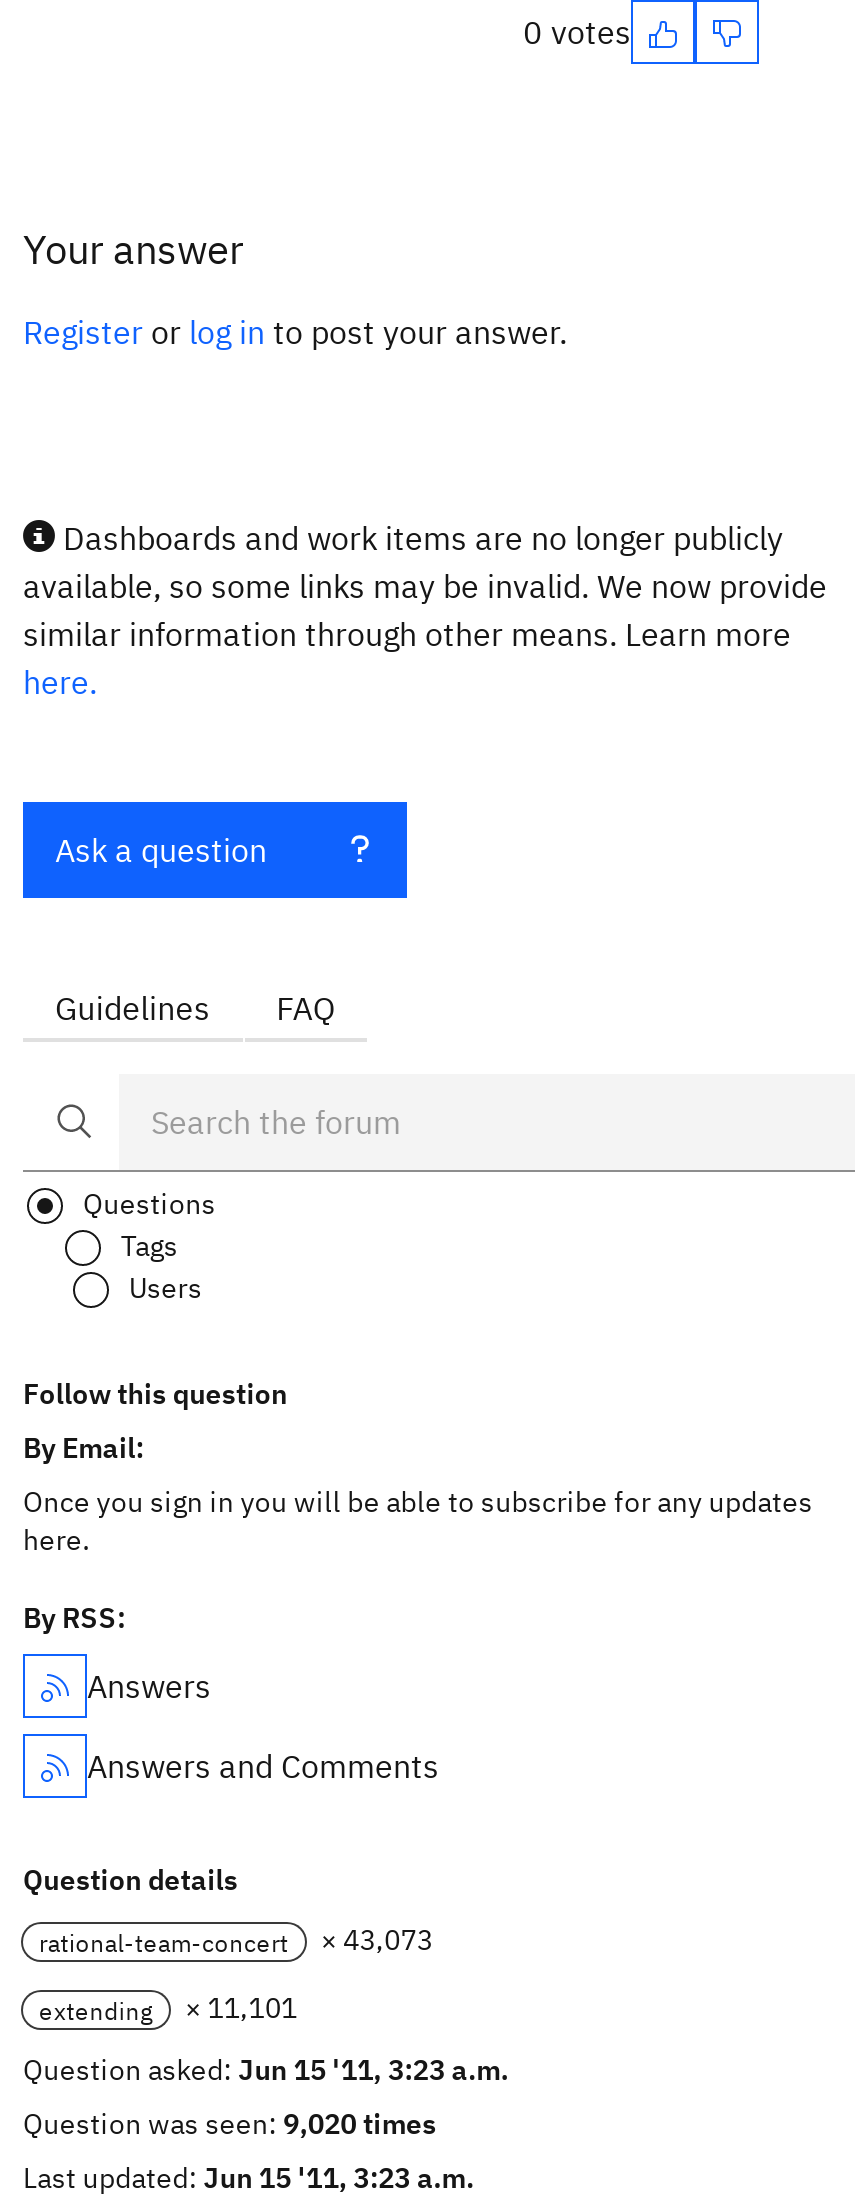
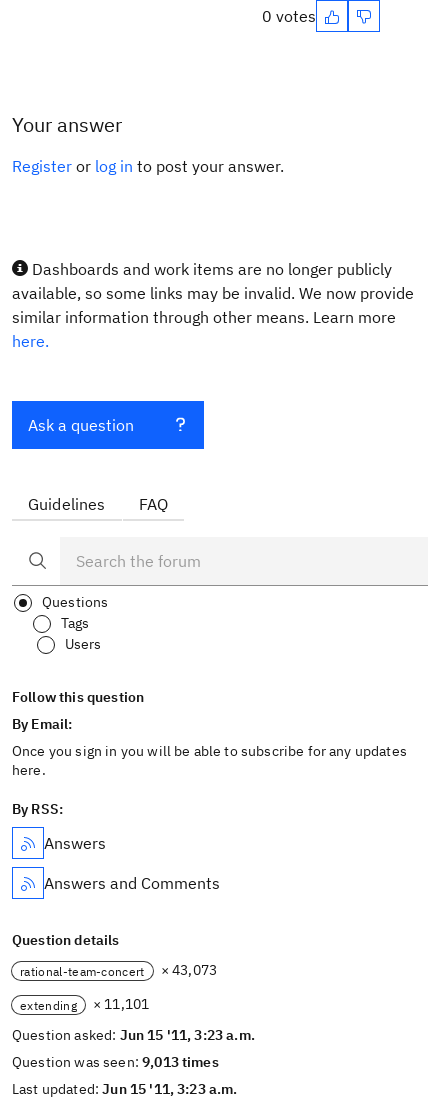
- Question was seen: 9,020 times
+ Question was seen: 9,013 times
